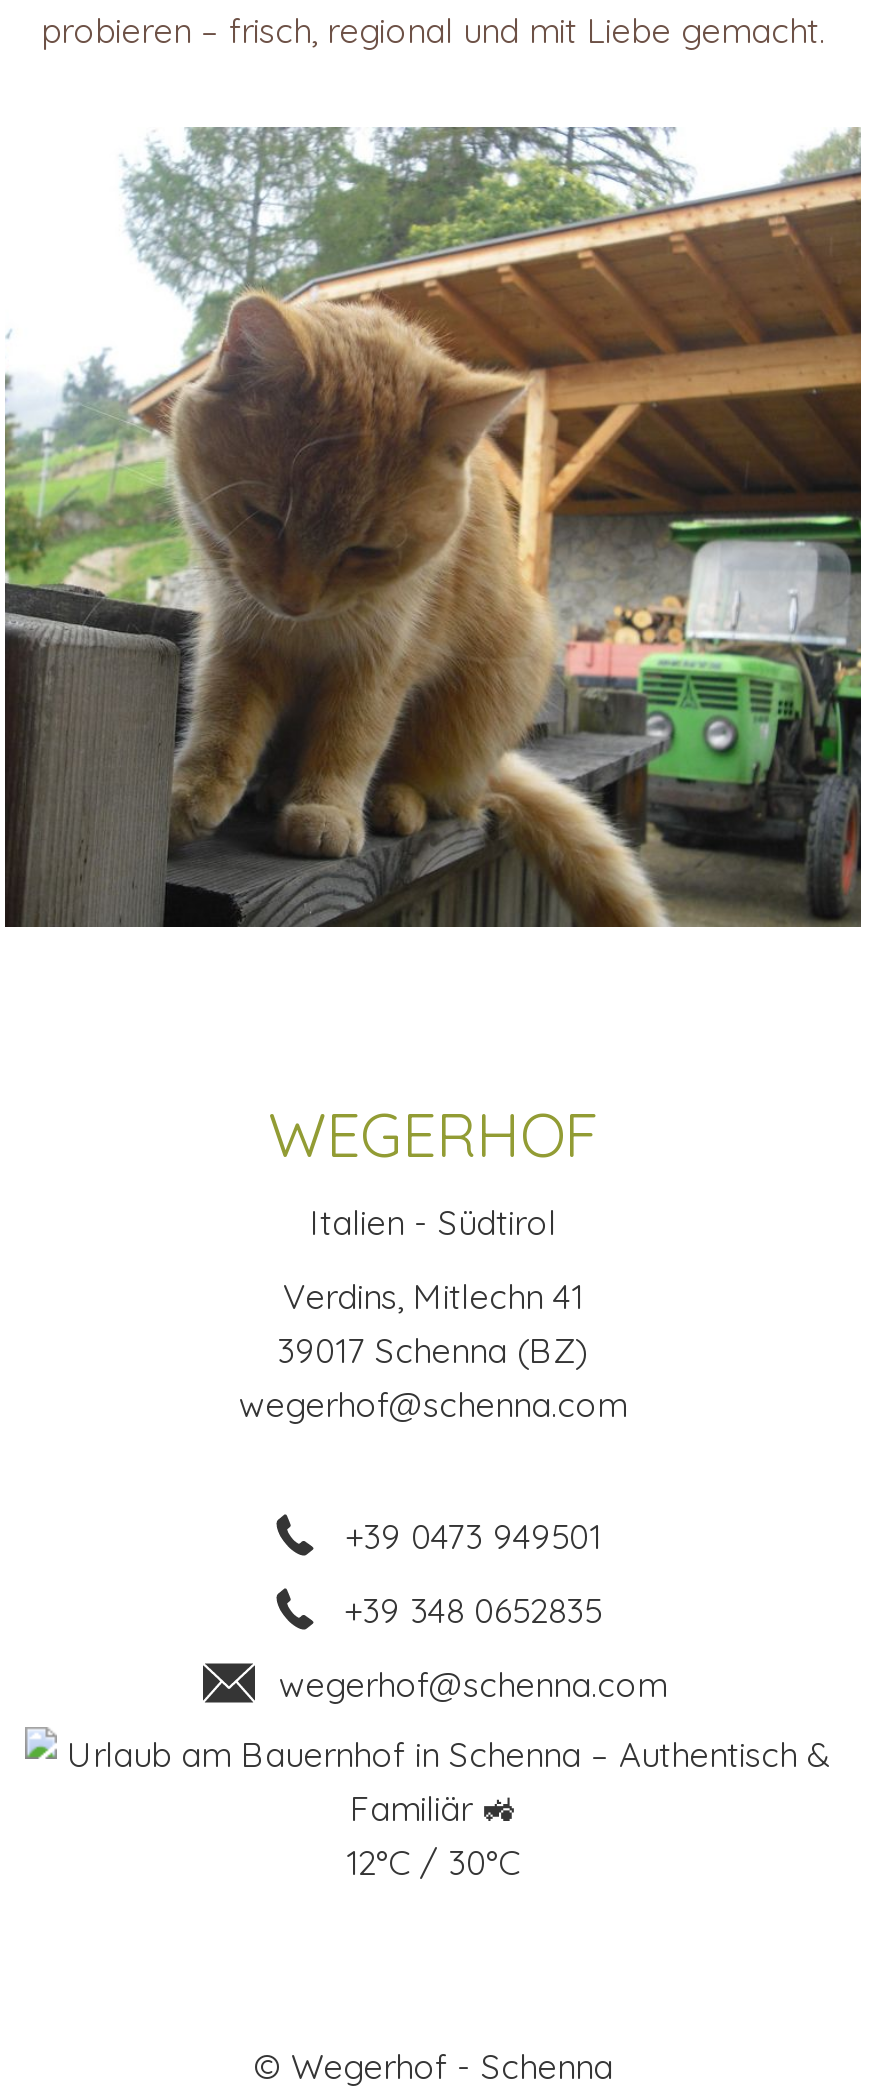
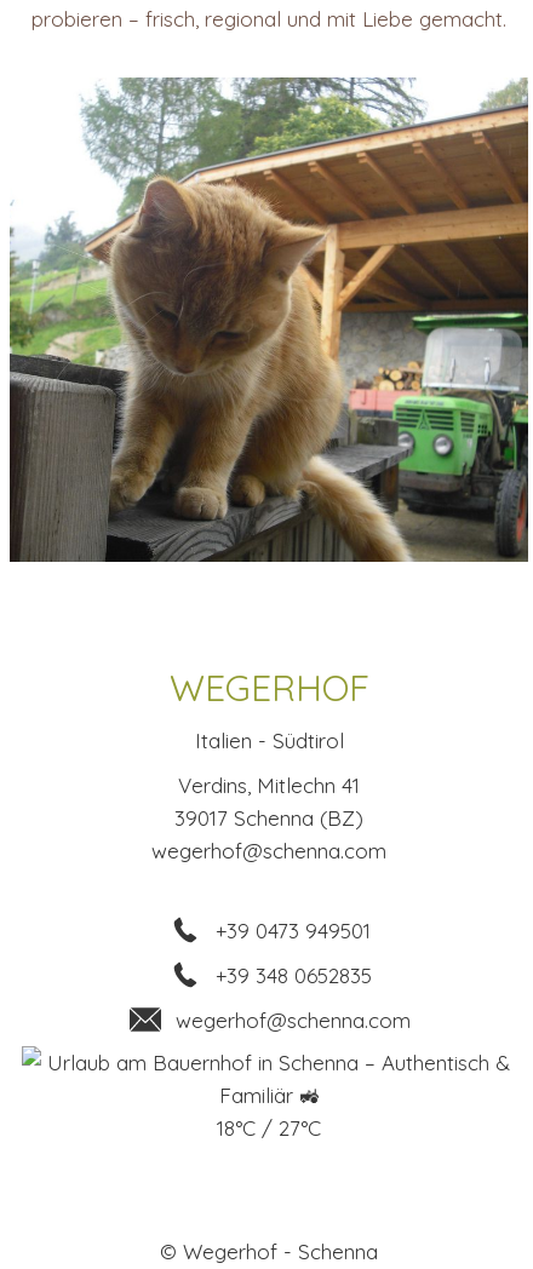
- 12°C / 30°C
+ 18°C / 27°C
